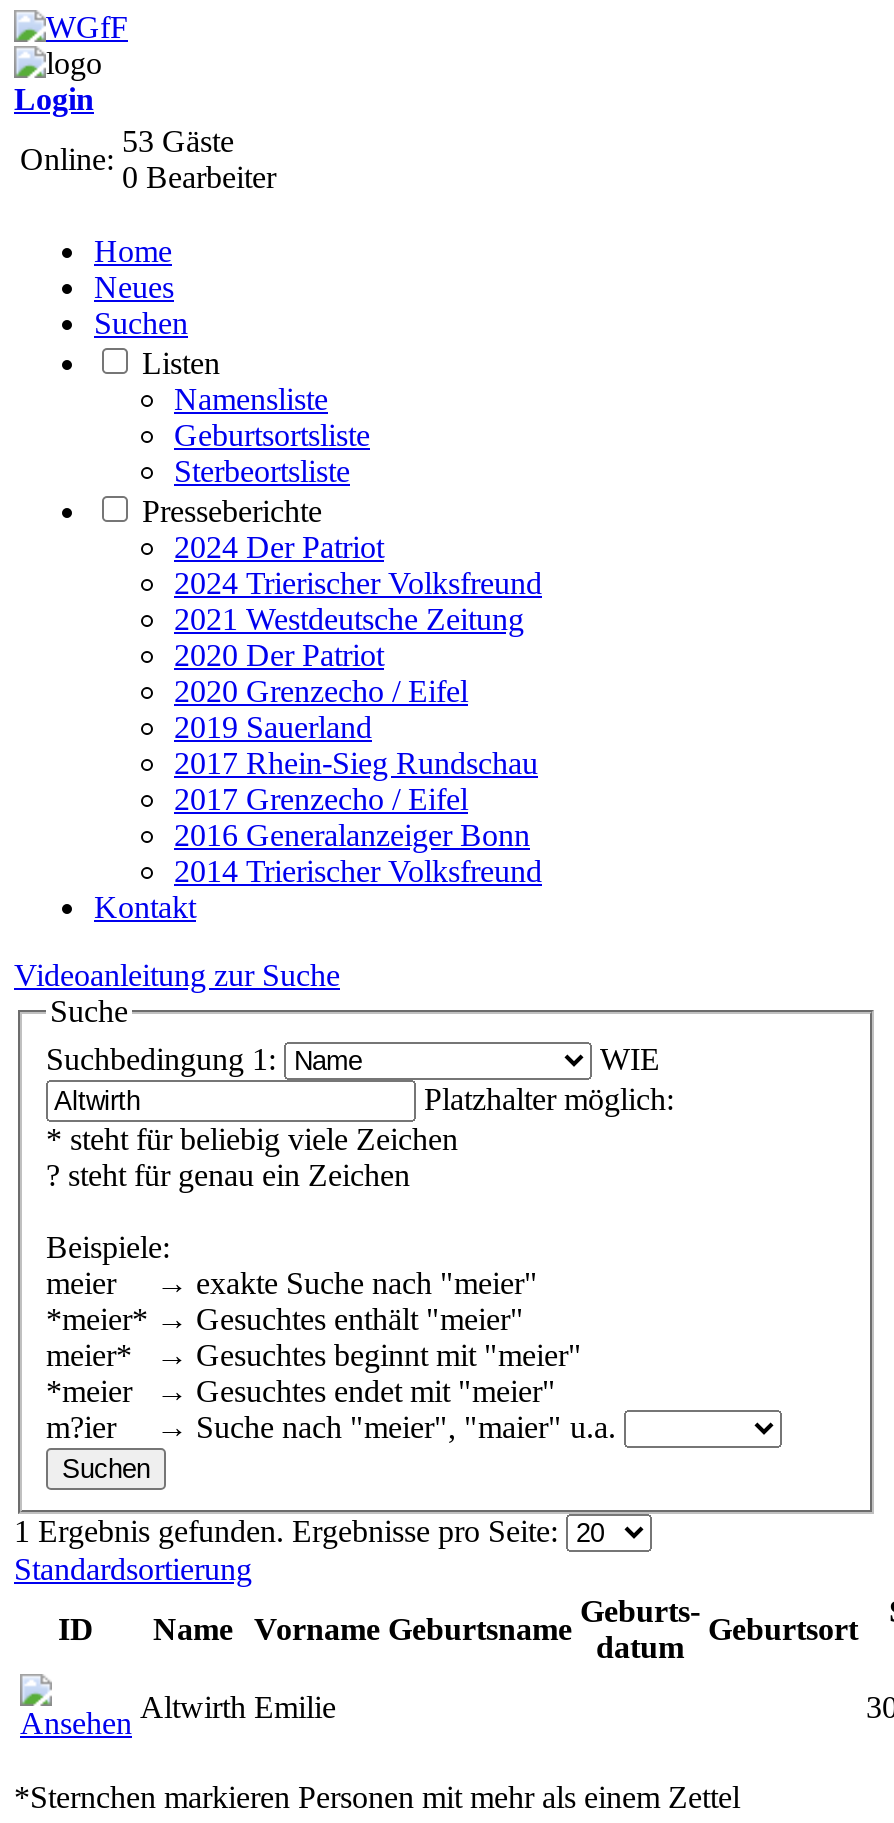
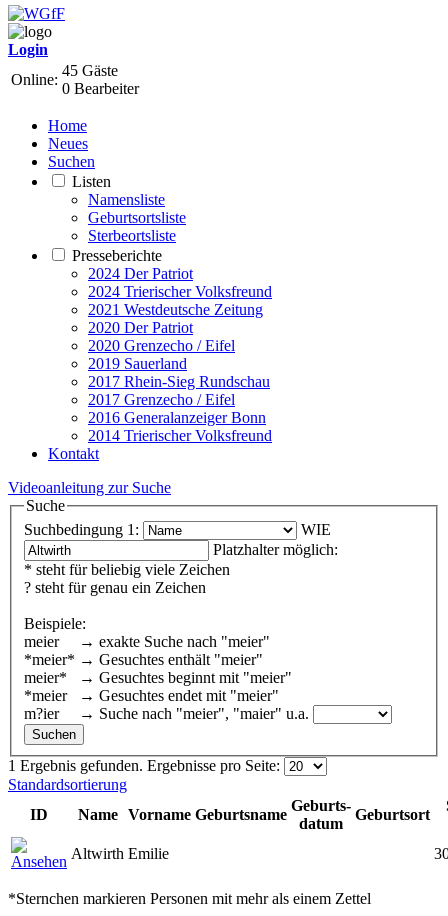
- 53 Gäste
+ 45 Gäste
